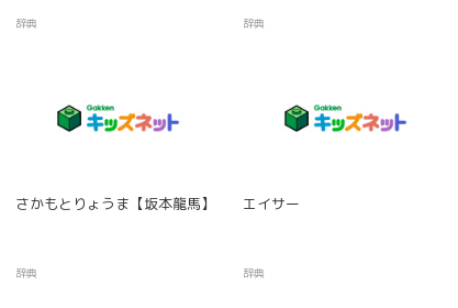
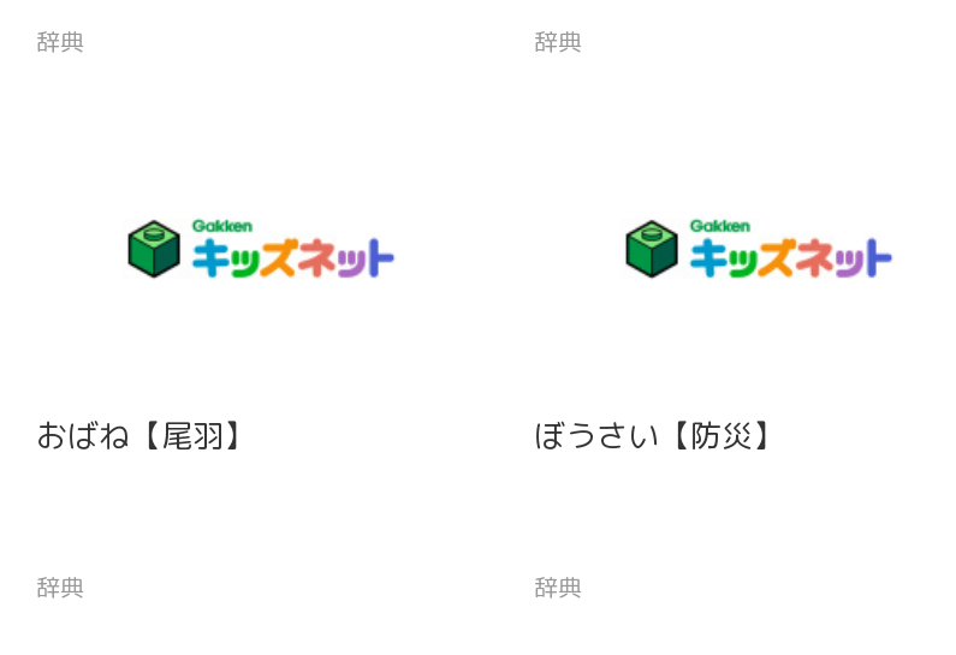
- さかもとりょうま【坂本龍馬】
+ おばね【尾羽】

- エイサー
+ ぼうさい【防災】
